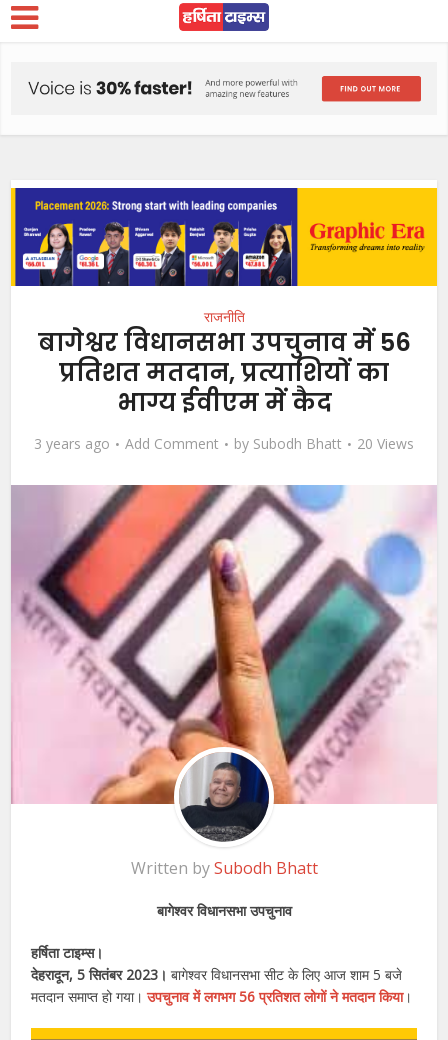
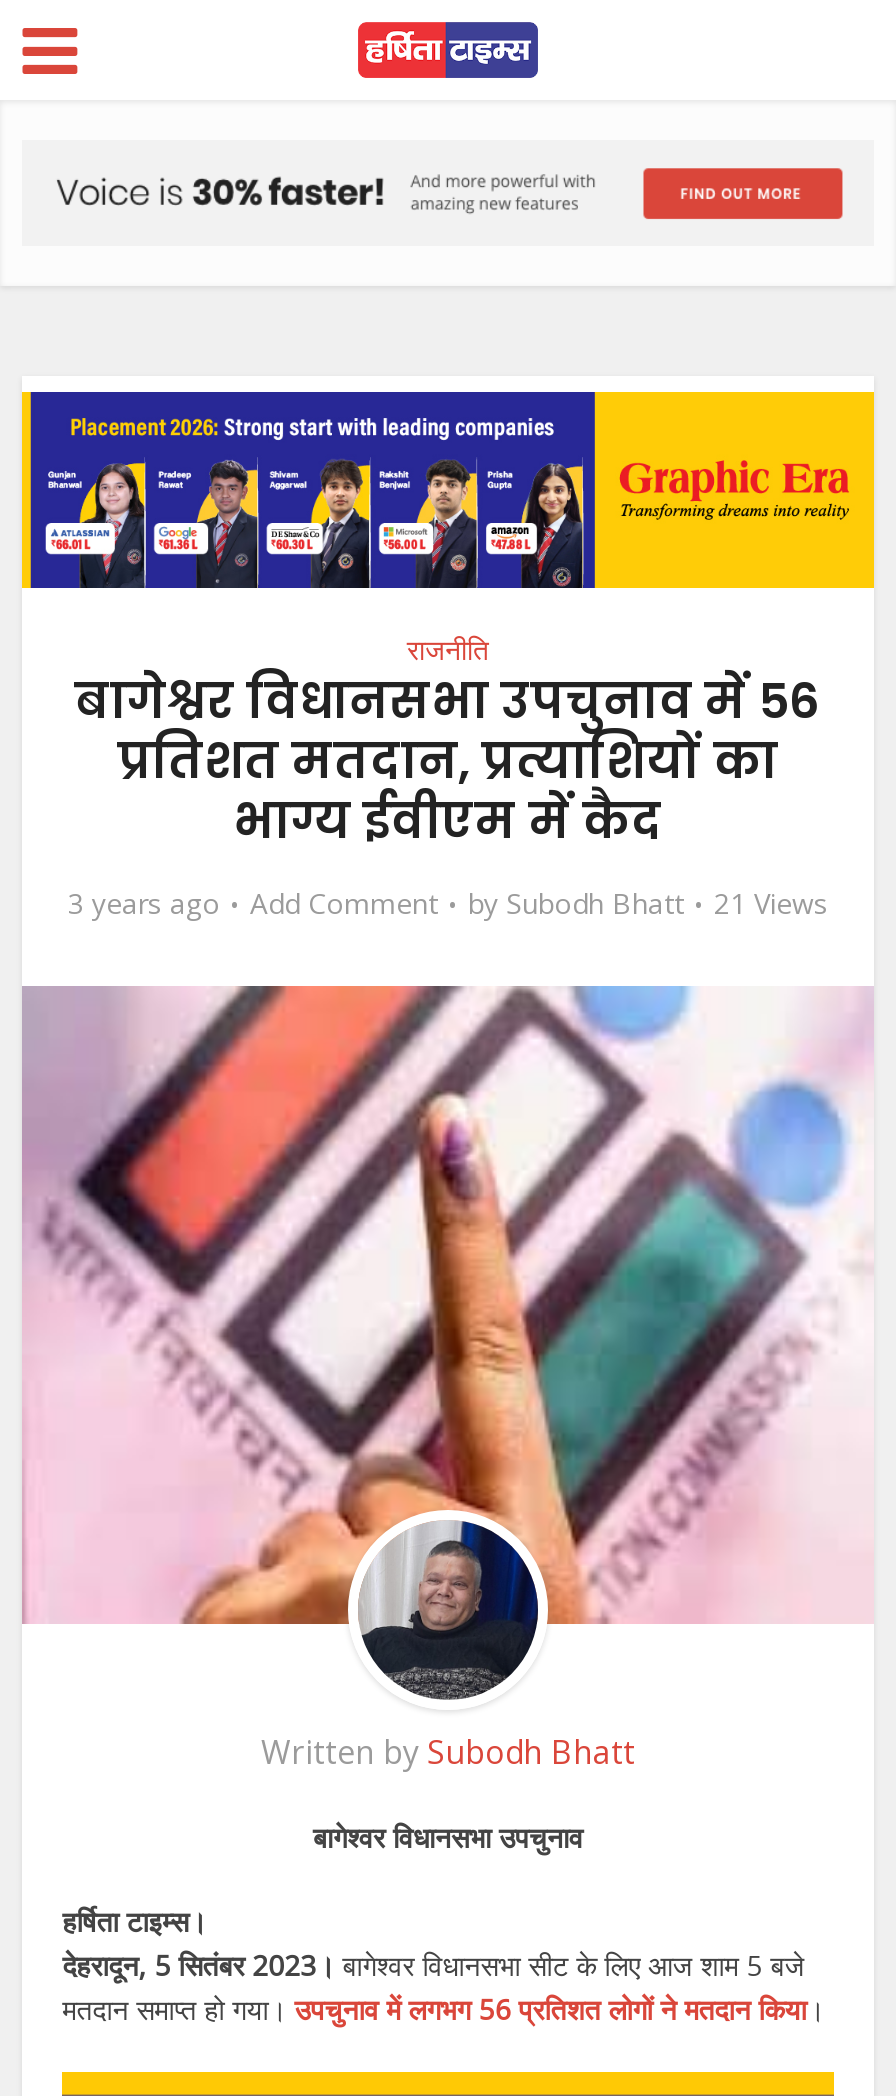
- 3 years ago Add Comment by Subodh Bhatt 20 Views
+ 3 years ago Add Comment by Subodh Bhatt 21 Views
